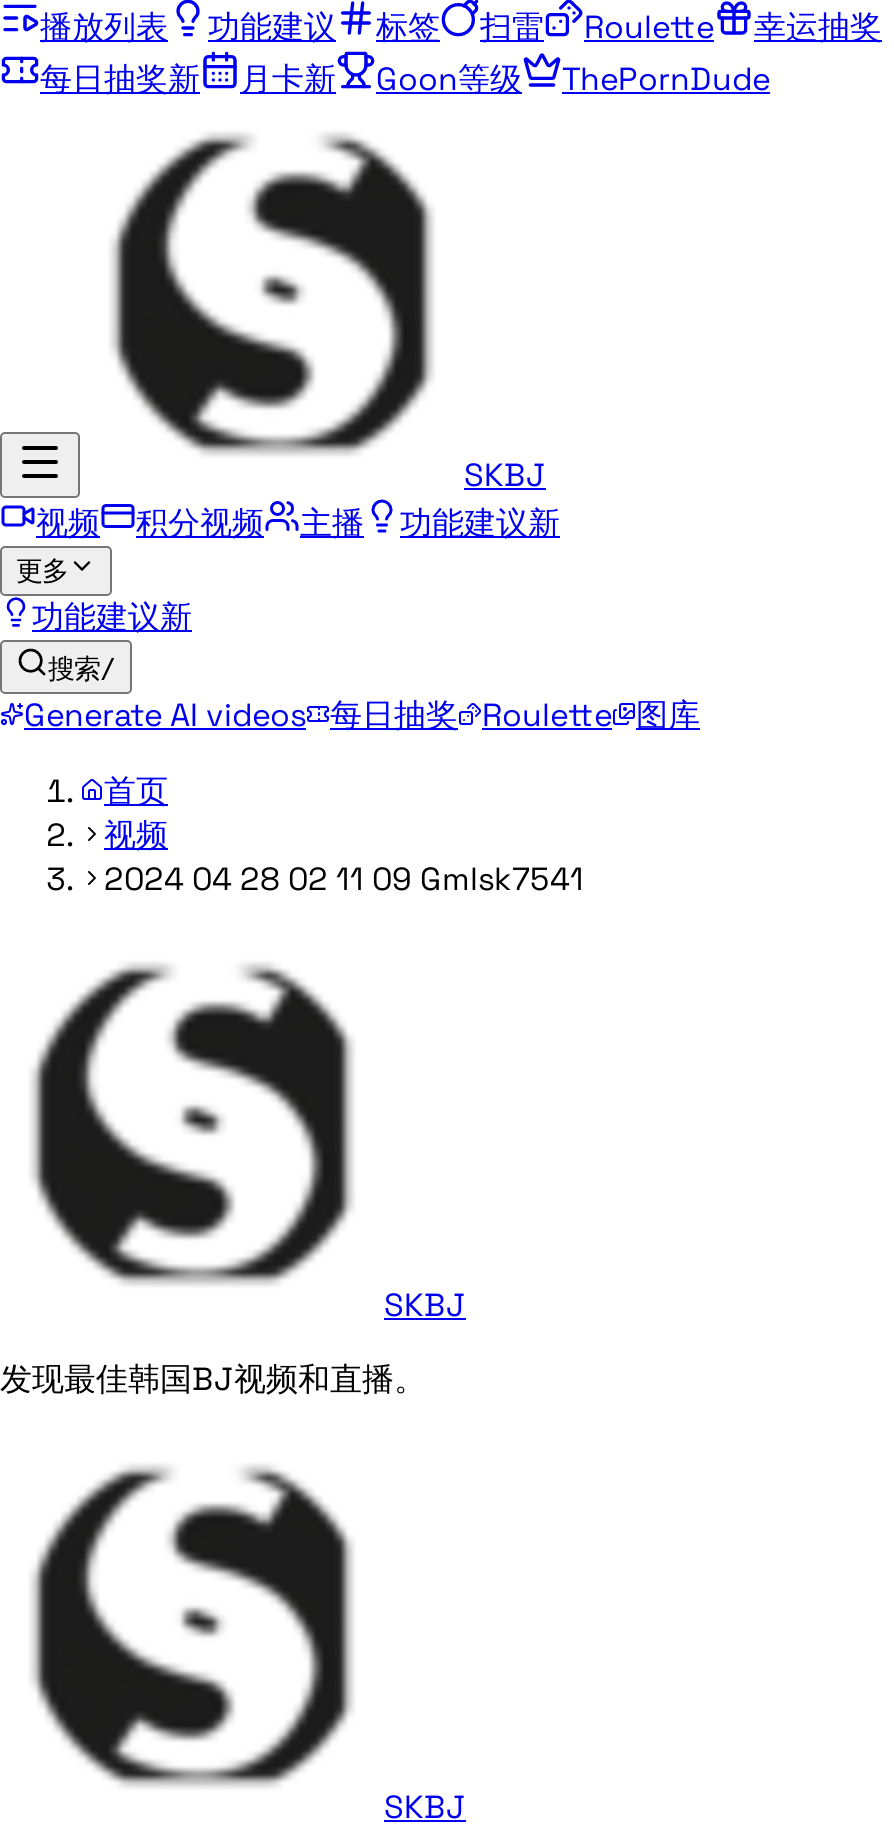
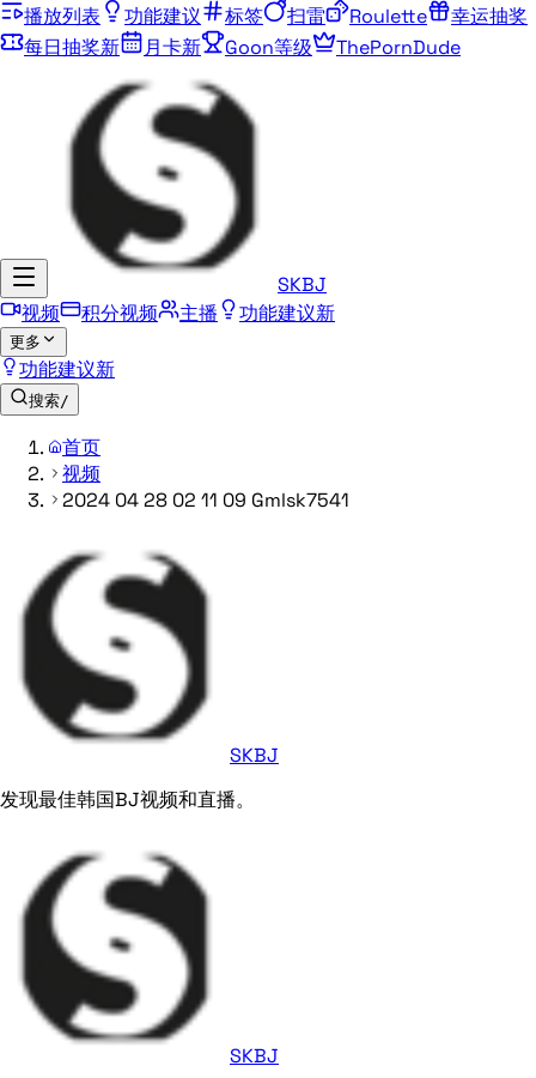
- Generate AI videos 每日抽奖 Roulette 图库
